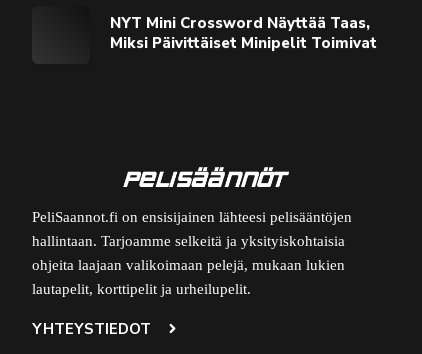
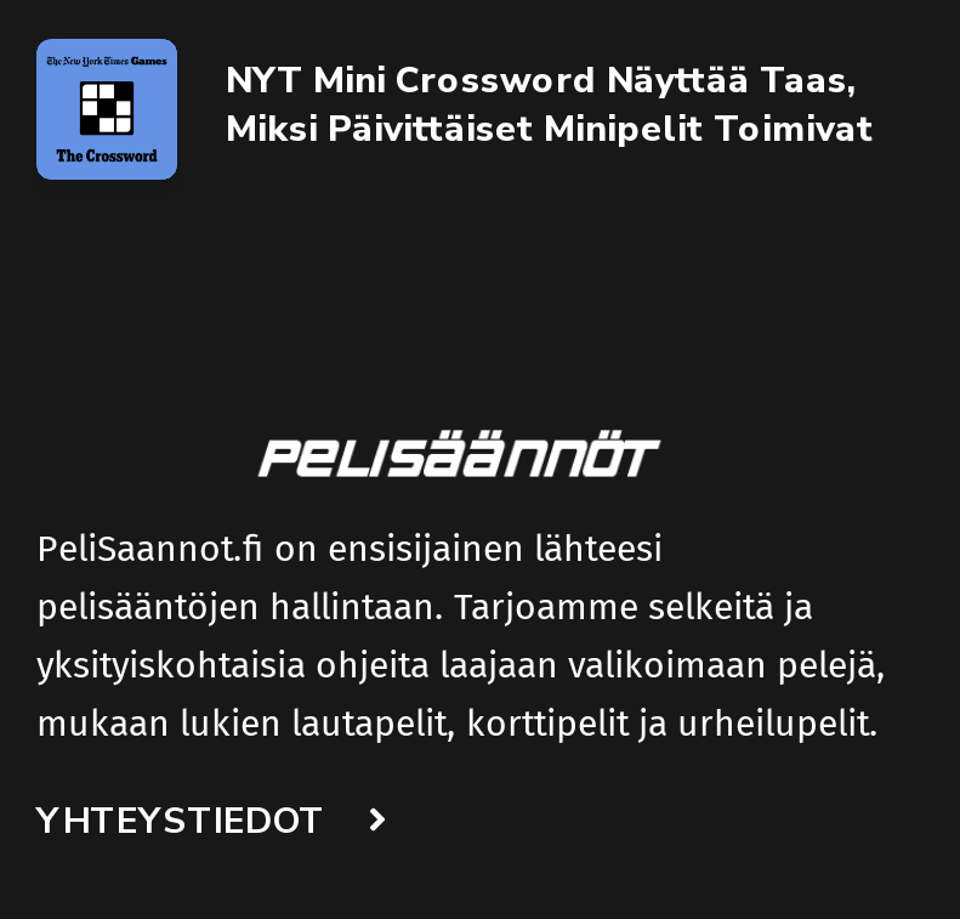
+ [image]
